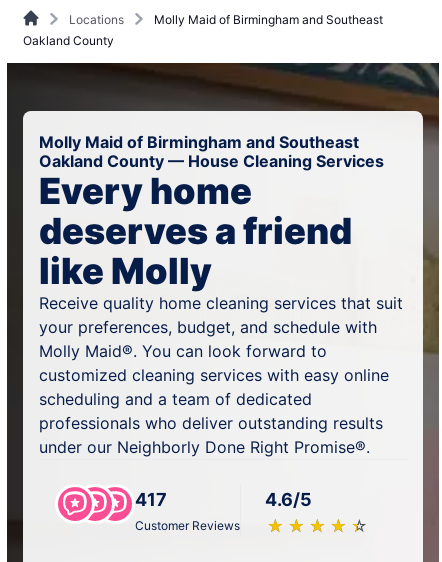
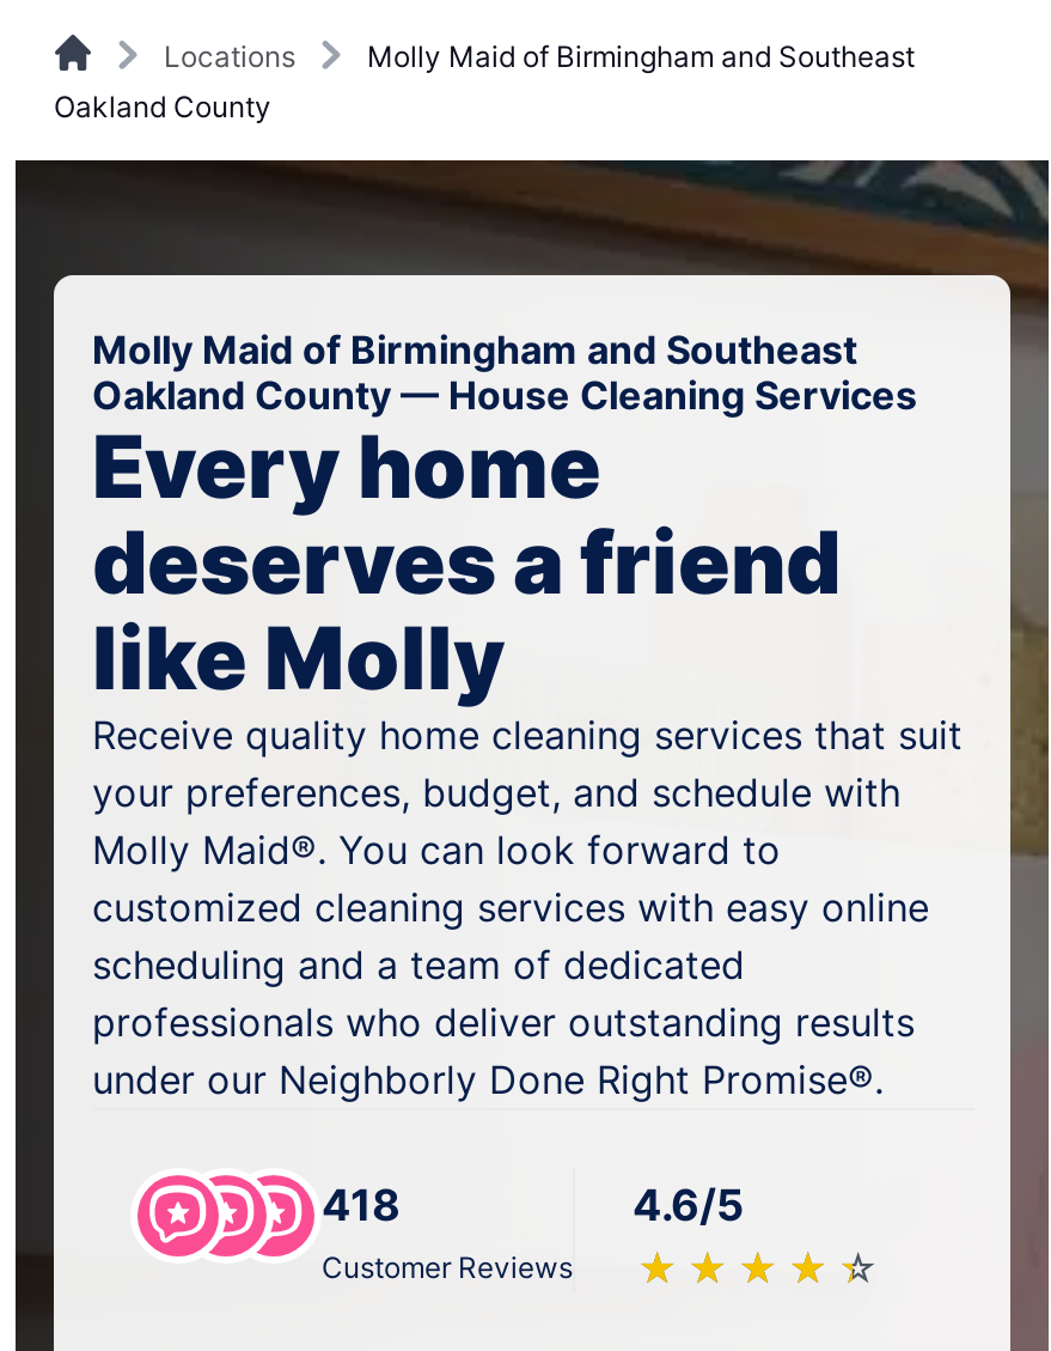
- 417
+ 418
